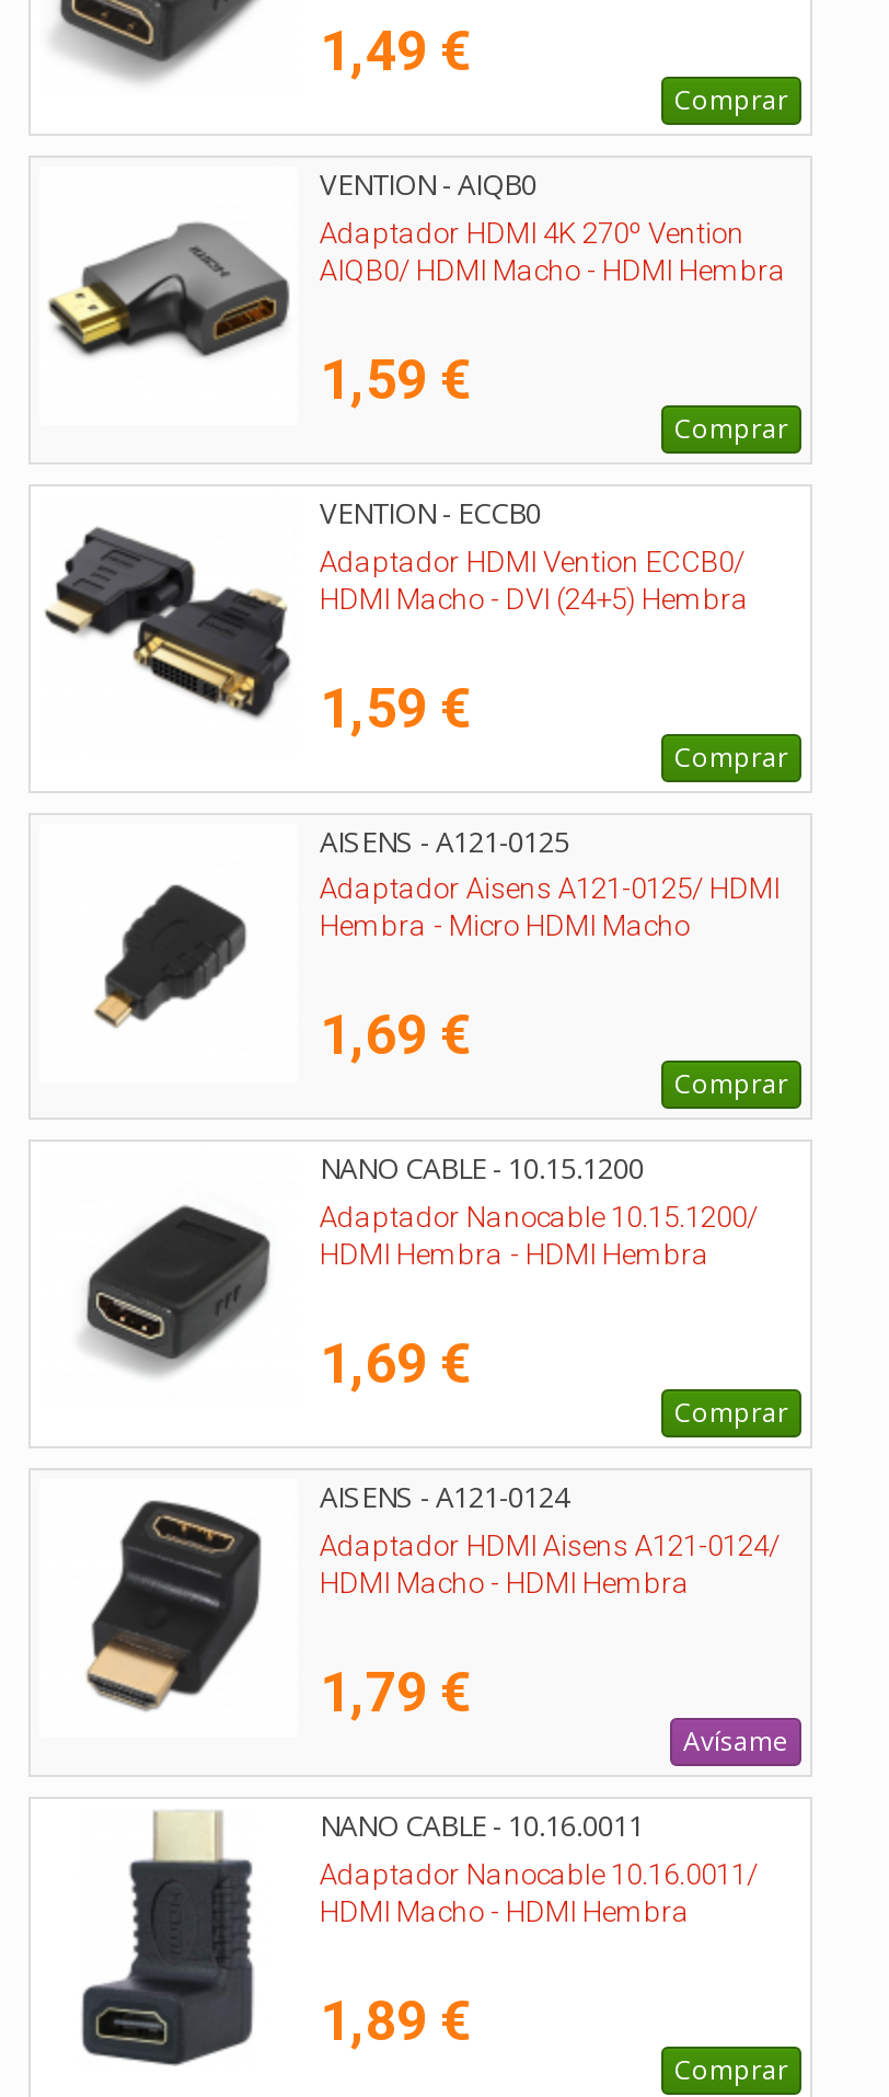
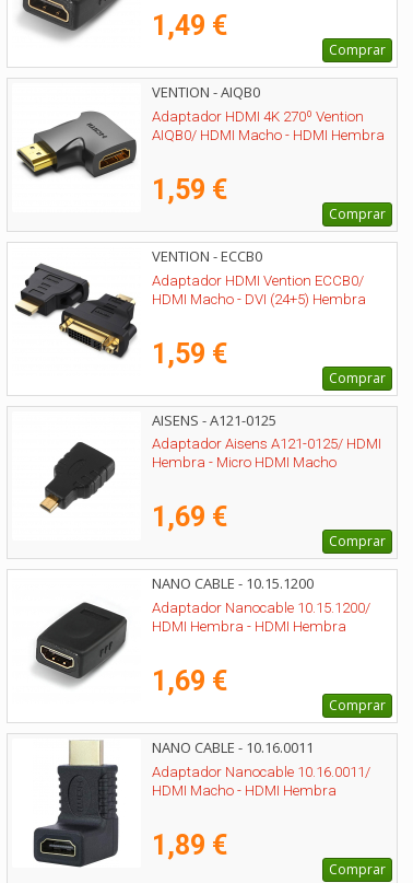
- [image]
- AISENS - A121-0124
- Adaptador HDMI Aisens A121-0124/
- HDMI Macho - HDMI Hembra
- 1,79 €
- Avísame
